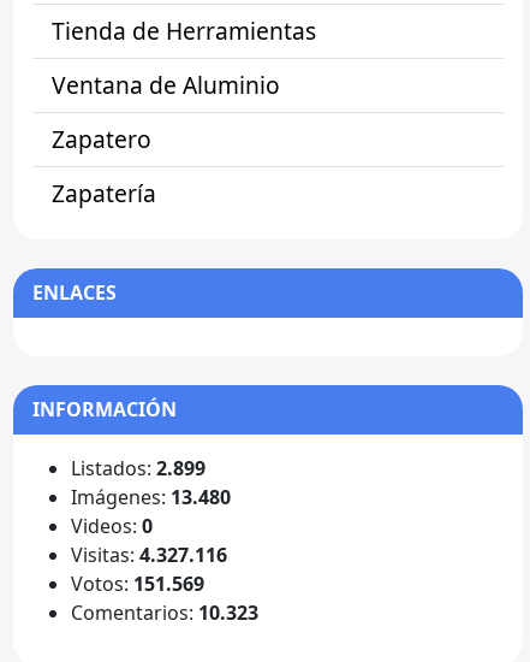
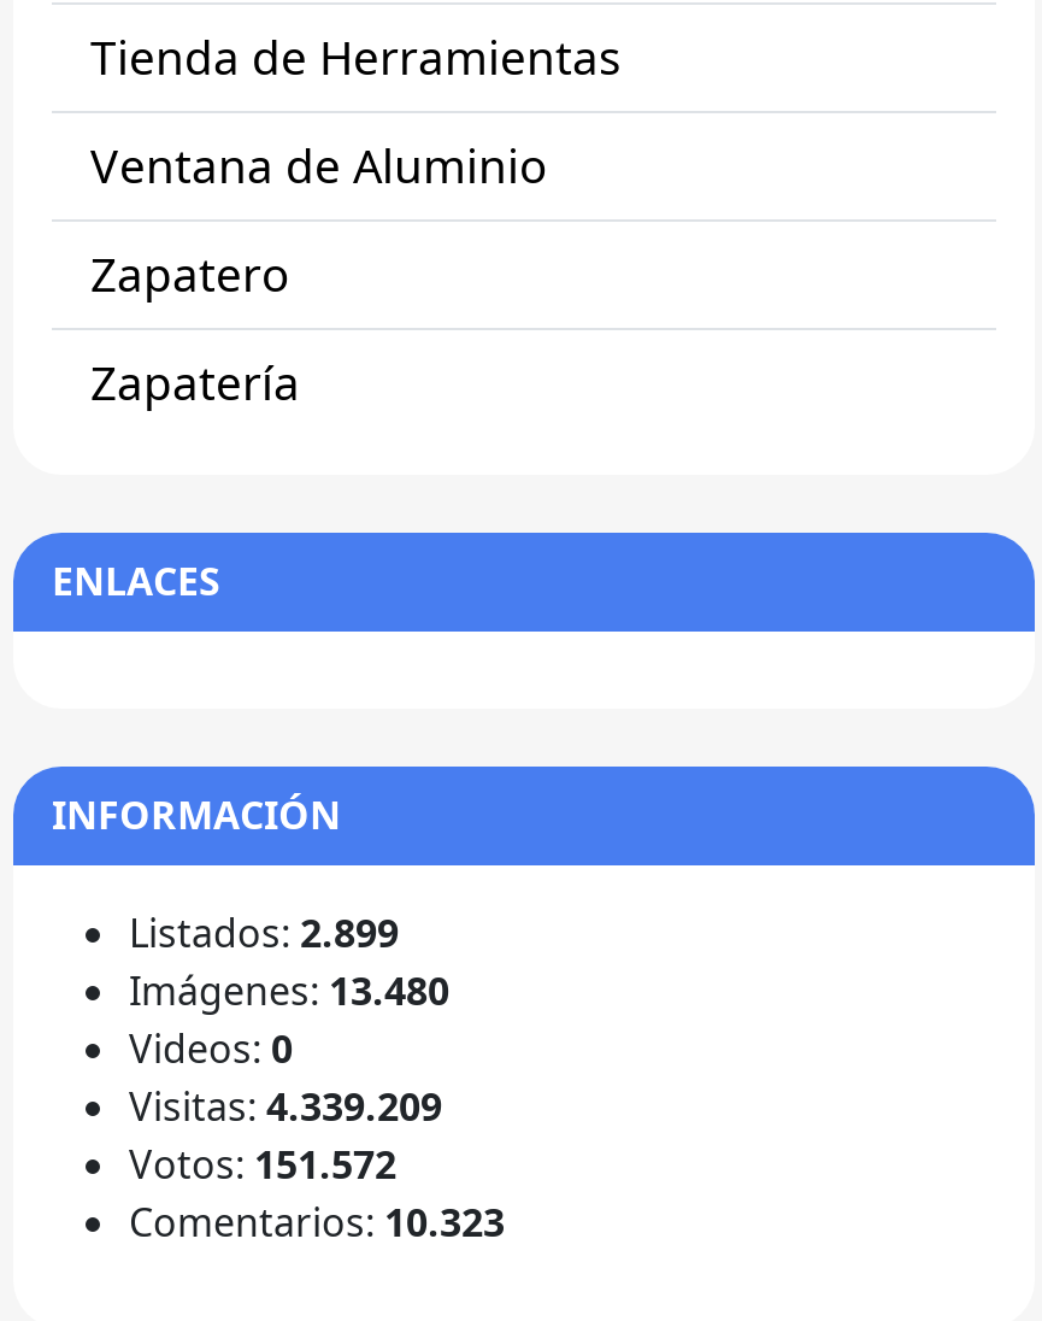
- Visitas: 4.327.116
+ Visitas: 4.339.209

- Votos: 151.569
+ Votos: 151.572
